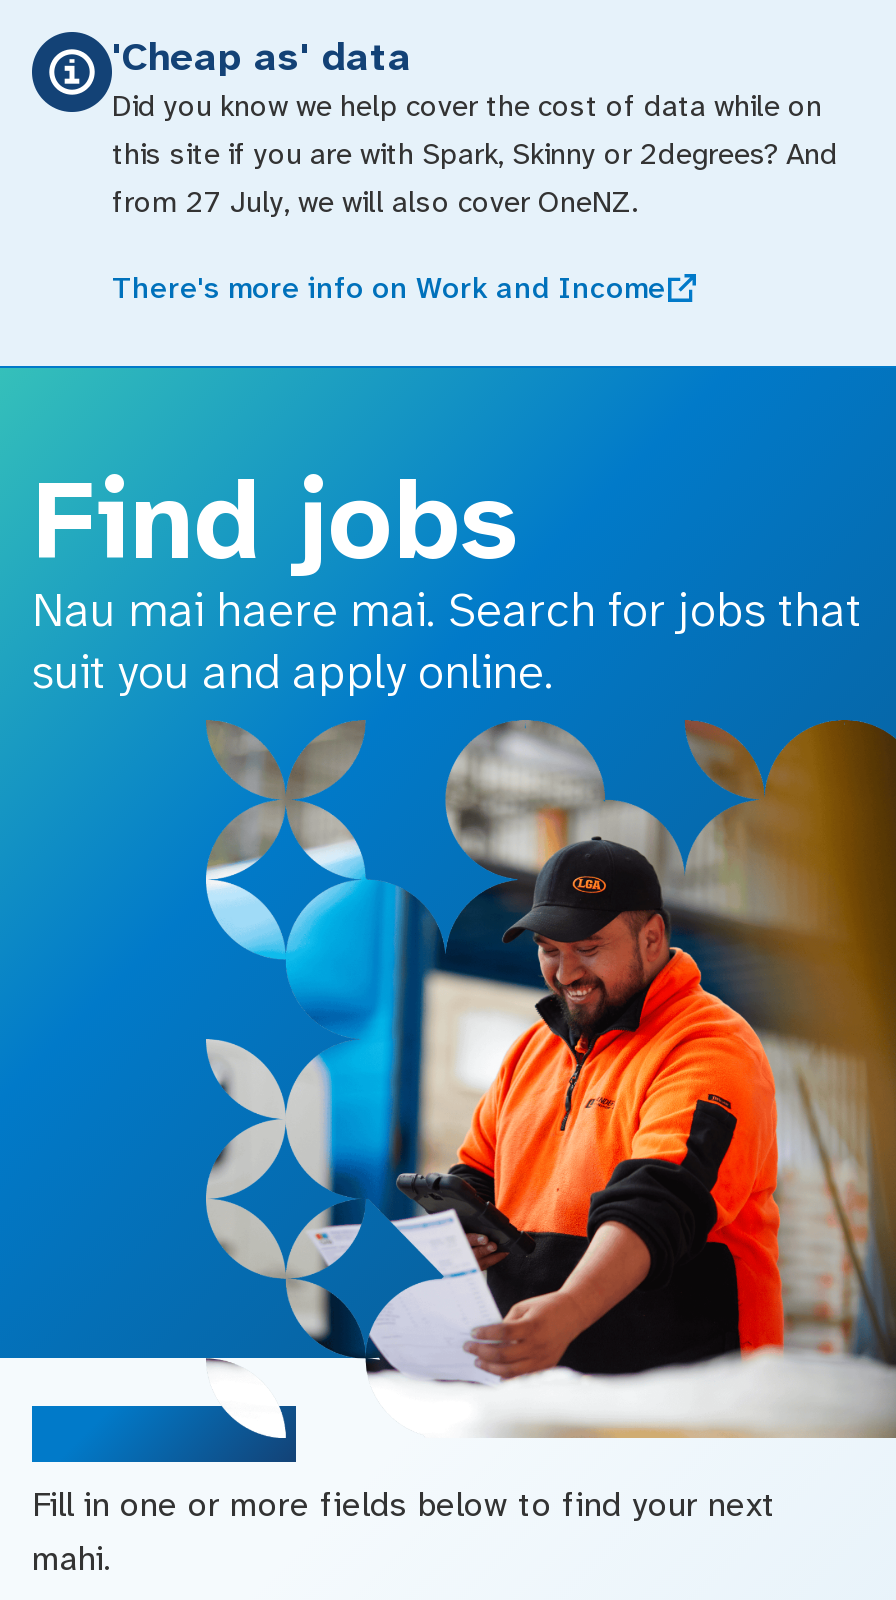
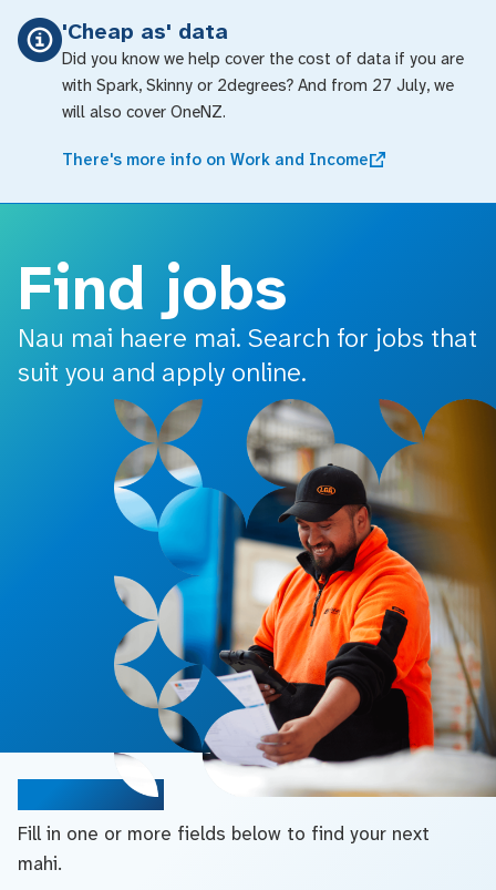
- Did you know we help cover the cost of data while on
- this site if you are with Spark, Skinny or 2degrees? And
- from 27 July, we will also cover OneNZ.
+ Did you know we help cover the cost of data if you are
+ with Spark, Skinny or 2degrees? And from 27 July, we
+ will also cover OneNZ.
